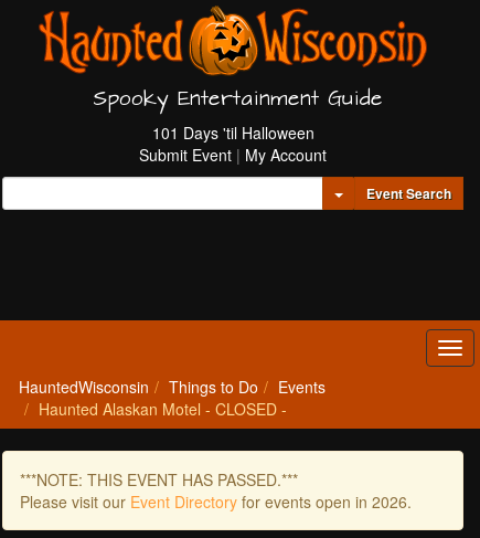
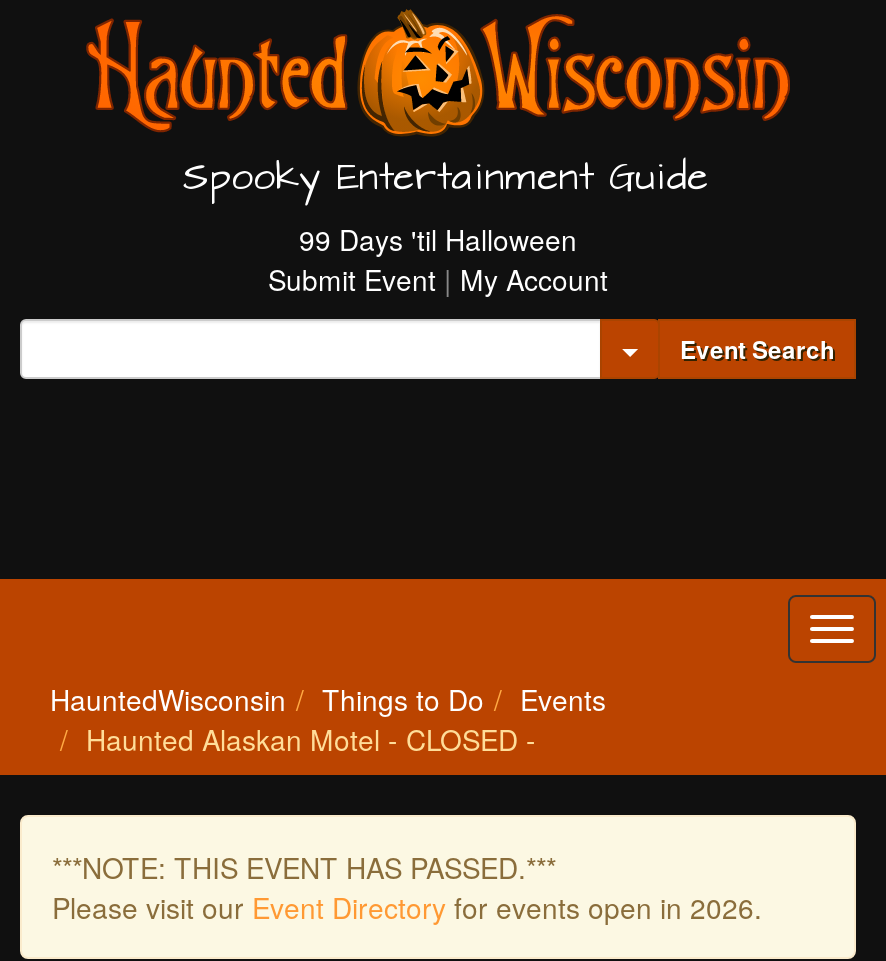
- 101 Days 'til Halloween
+ 99 Days 'til Halloween
